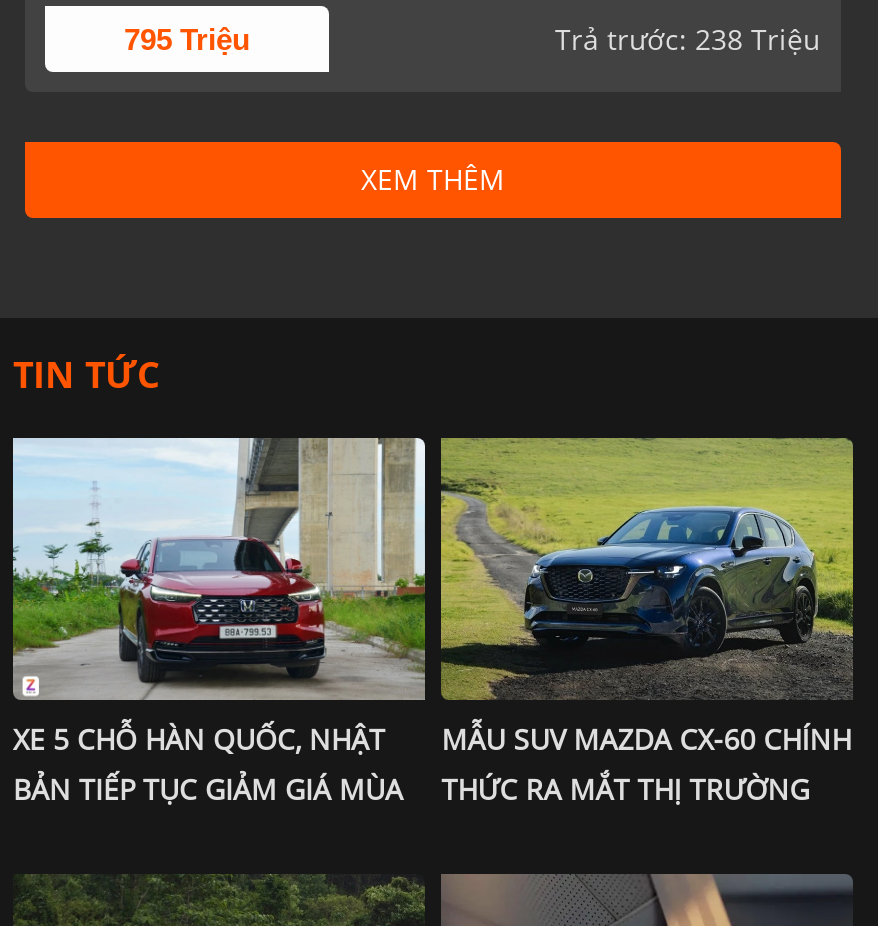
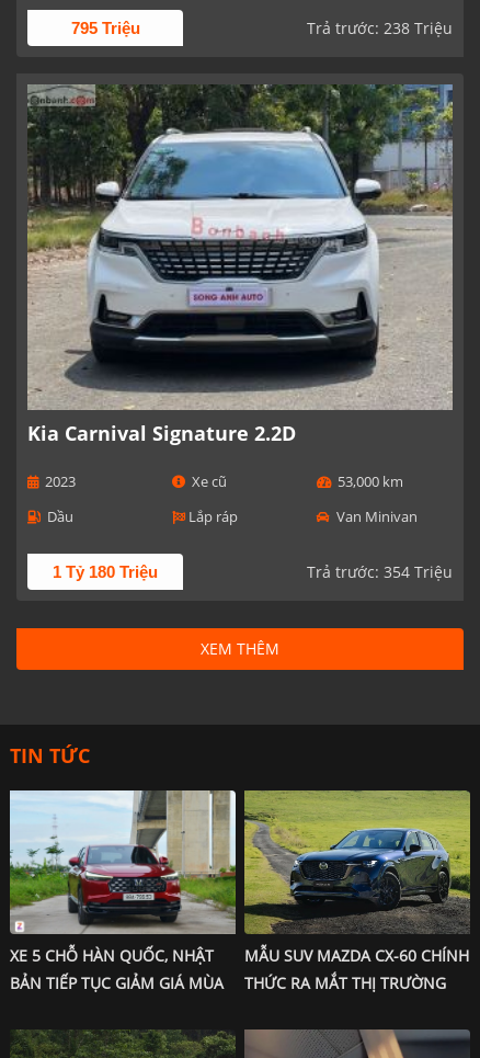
+ [image]
+ Kia Carnival Signature 2.2D
+ 2023
+ Xe cũ
+ 53,000 km
+ Dầu
+ Lắp ráp
+ Van Minivan
+ 1 Tỷ 180 Triệu
+ Trả trước: 354 Triệu
